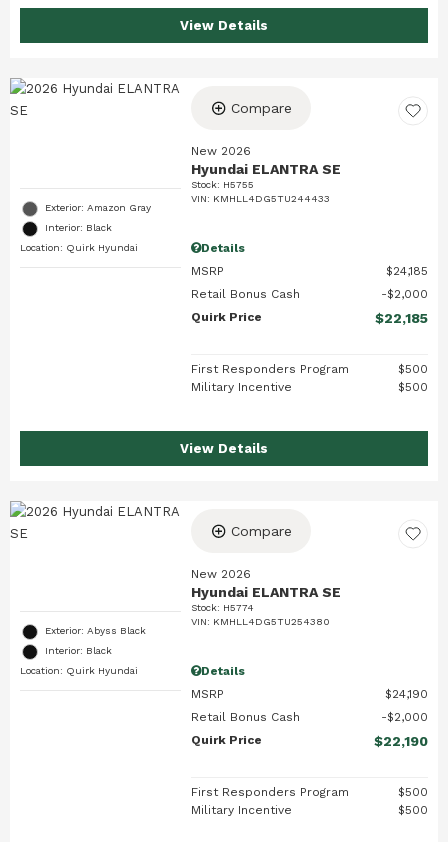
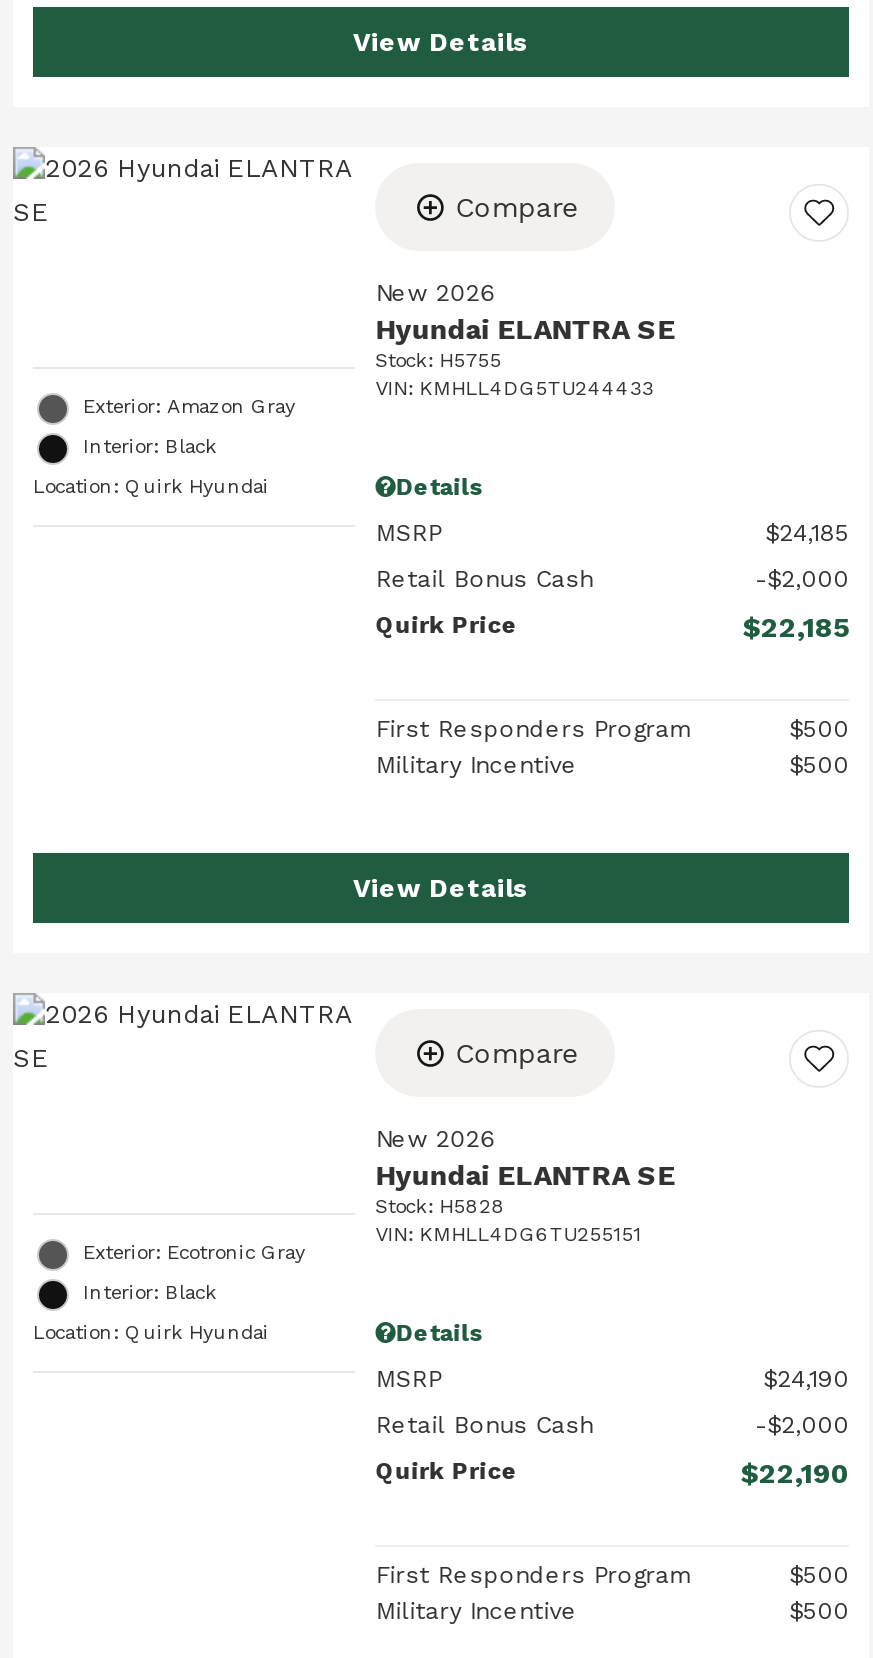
- Stock: H5774
+ Stock: H5828

- VIN: KMHLL4DG5TU254380
+ VIN: KMHLL4DG6TU255151

- Exterior: Abyss Black
+ Exterior: Ecotronic Gray
